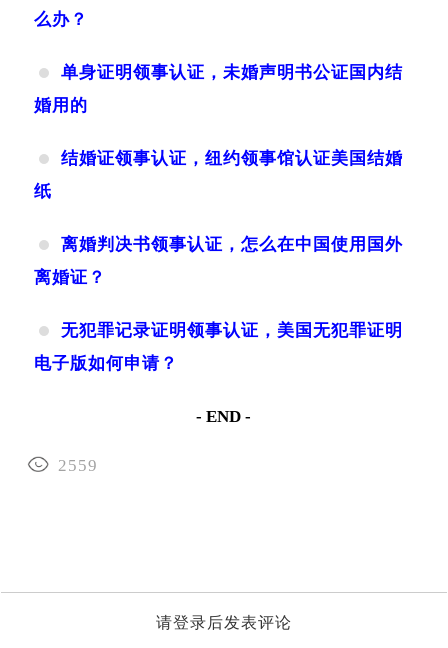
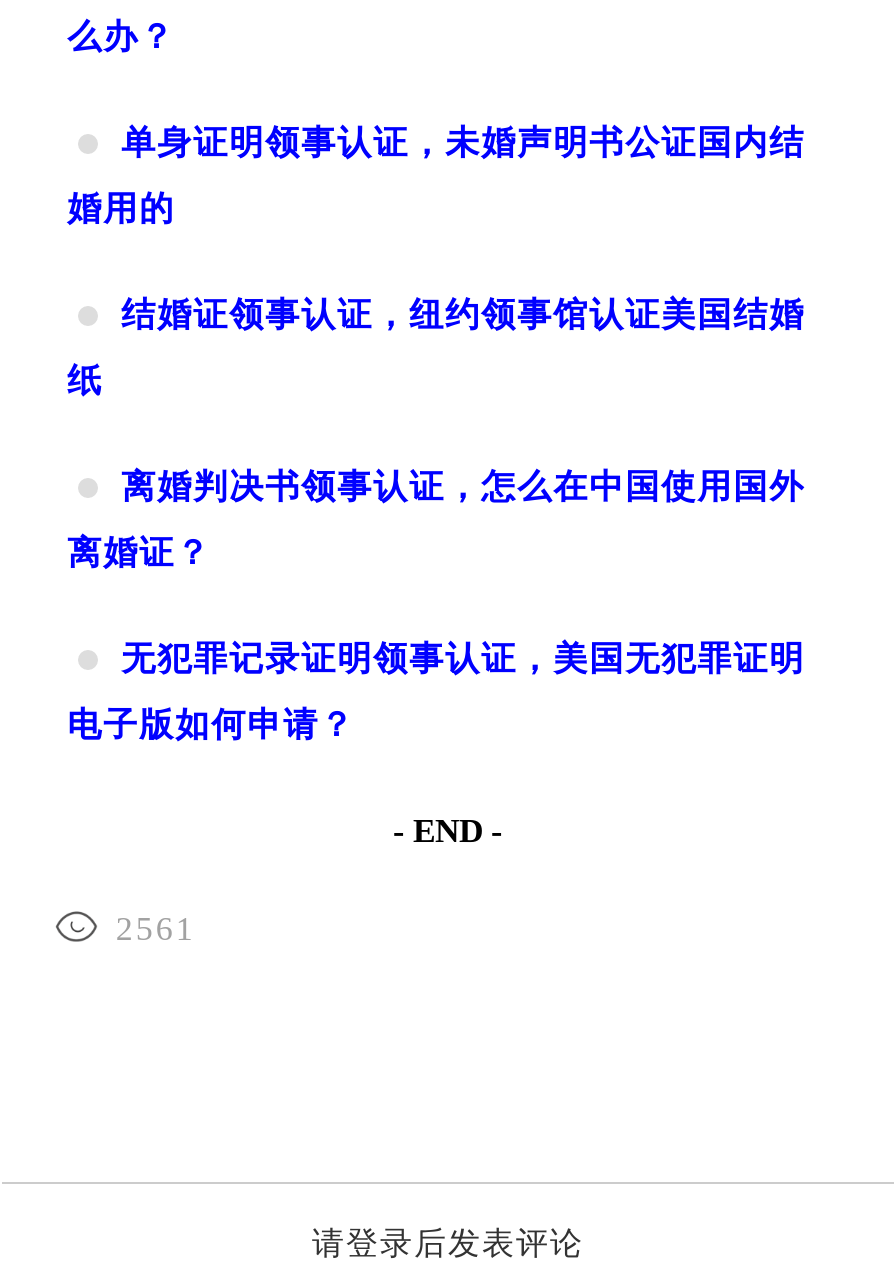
- 2559
+ 2561
